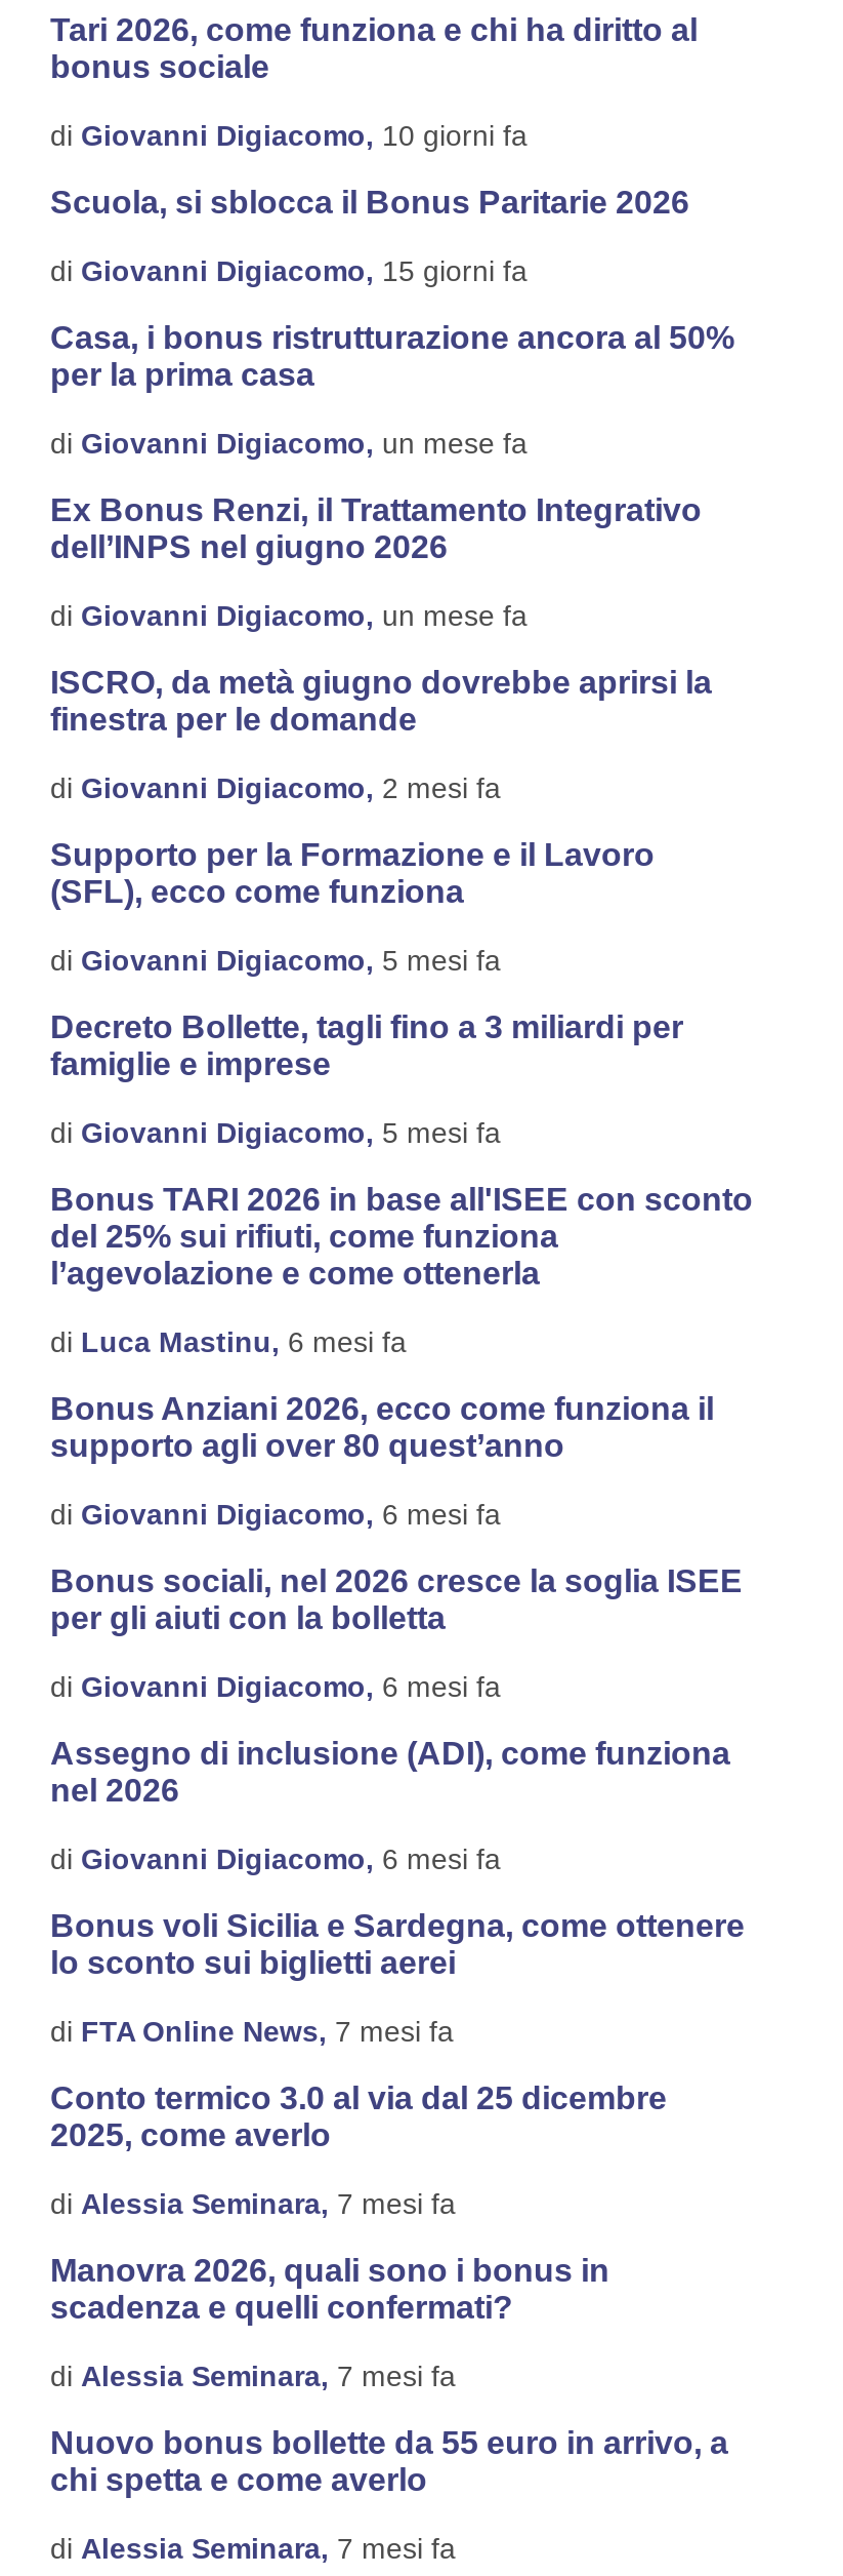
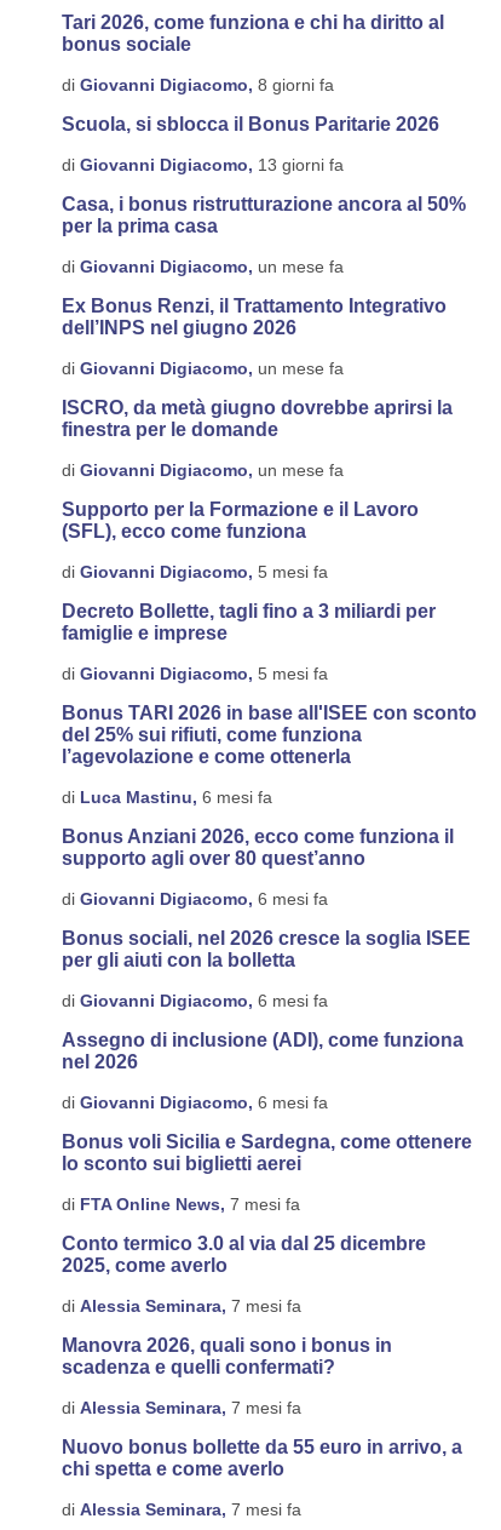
- di Giovanni Digiacomo, 10 giorni fa
+ di Giovanni Digiacomo, 8 giorni fa

- di Giovanni Digiacomo, 15 giorni fa
+ di Giovanni Digiacomo, 13 giorni fa

- di Giovanni Digiacomo, 2 mesi fa
+ di Giovanni Digiacomo, un mese fa
